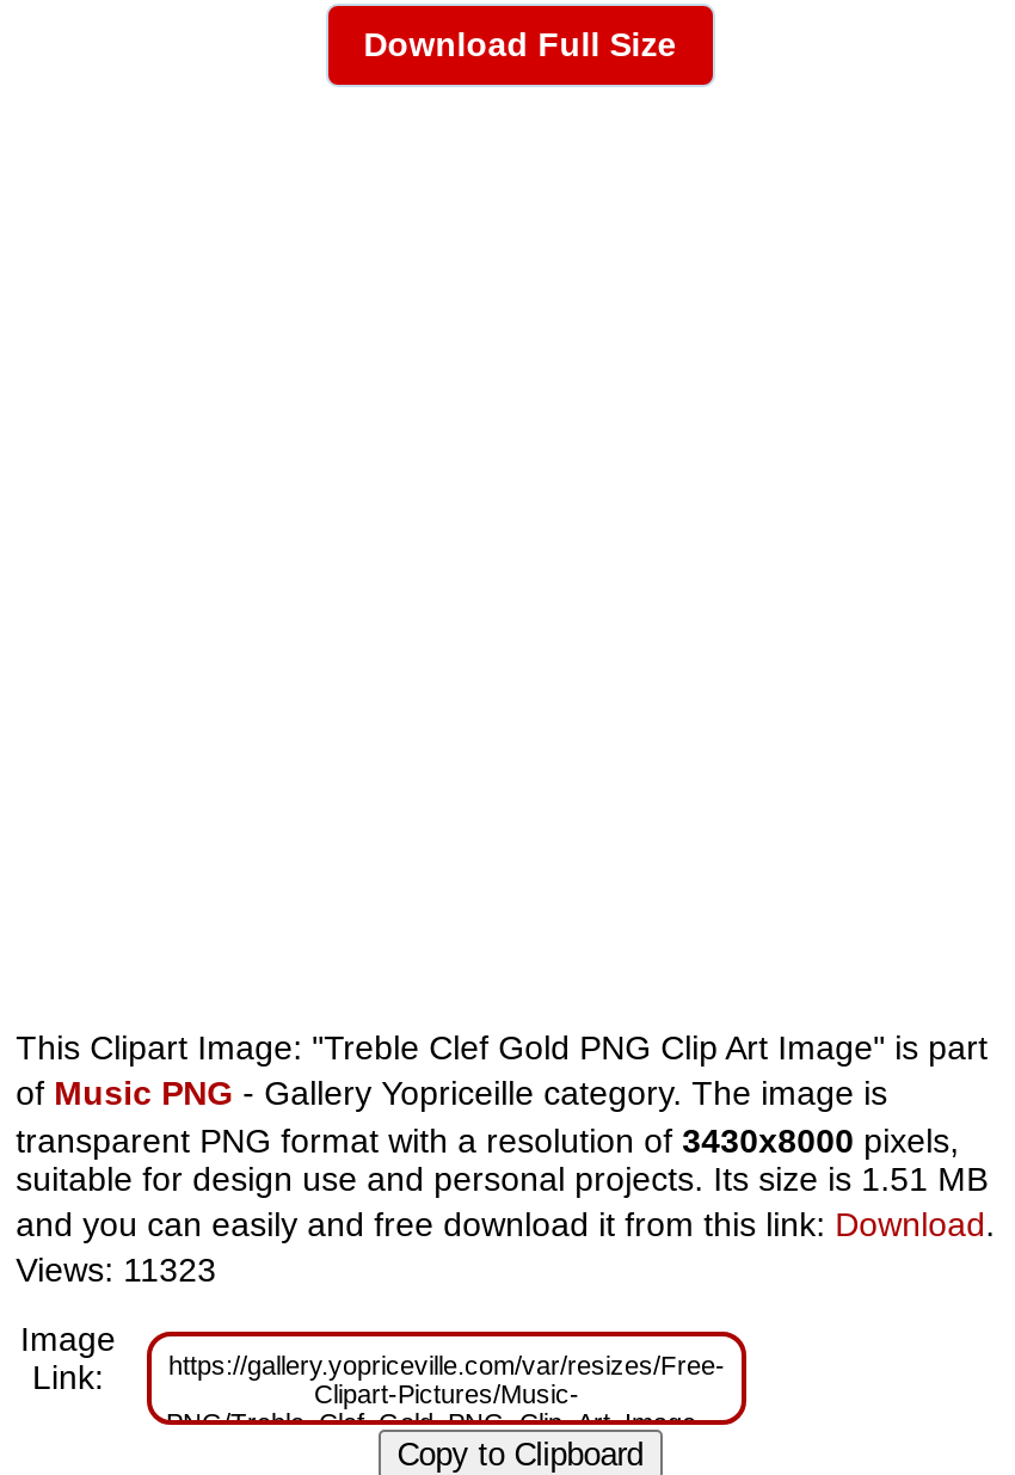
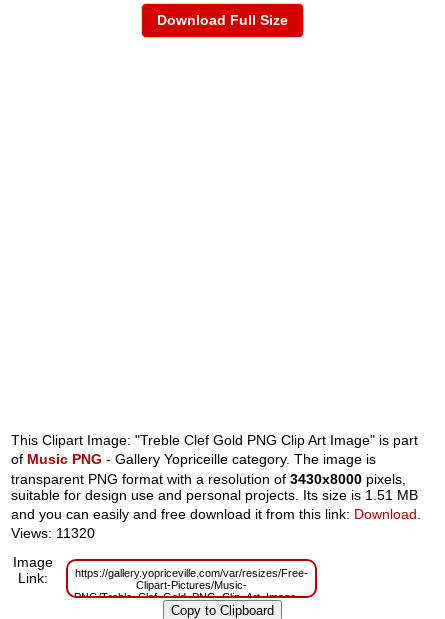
- Views: 11323
+ Views: 11320
